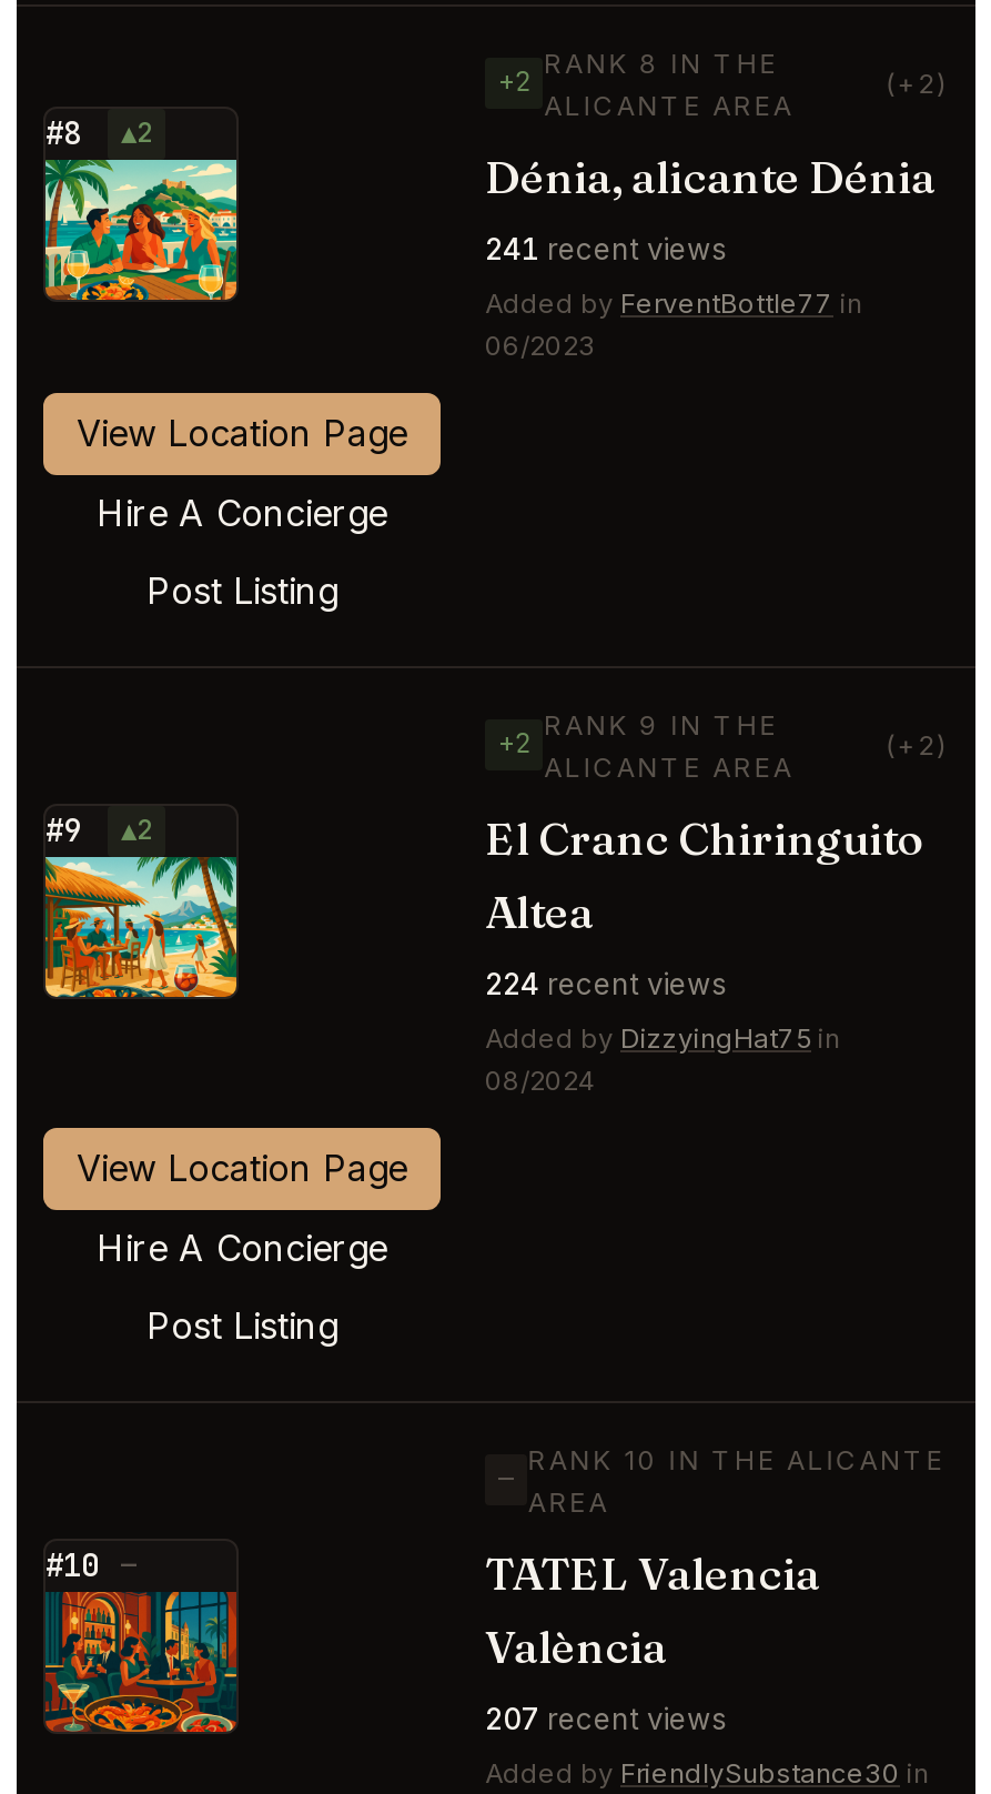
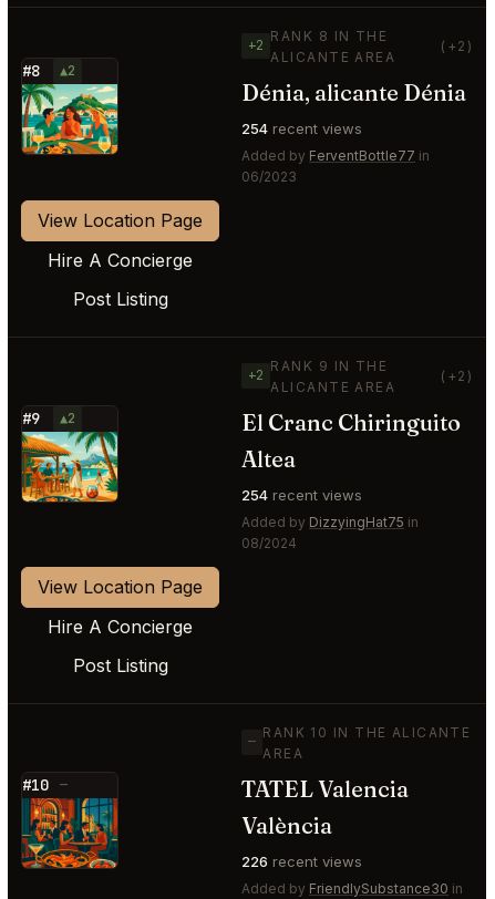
- 241 recent views
+ 254 recent views

- 224 recent views
+ 254 recent views

- 207 recent views
+ 226 recent views
